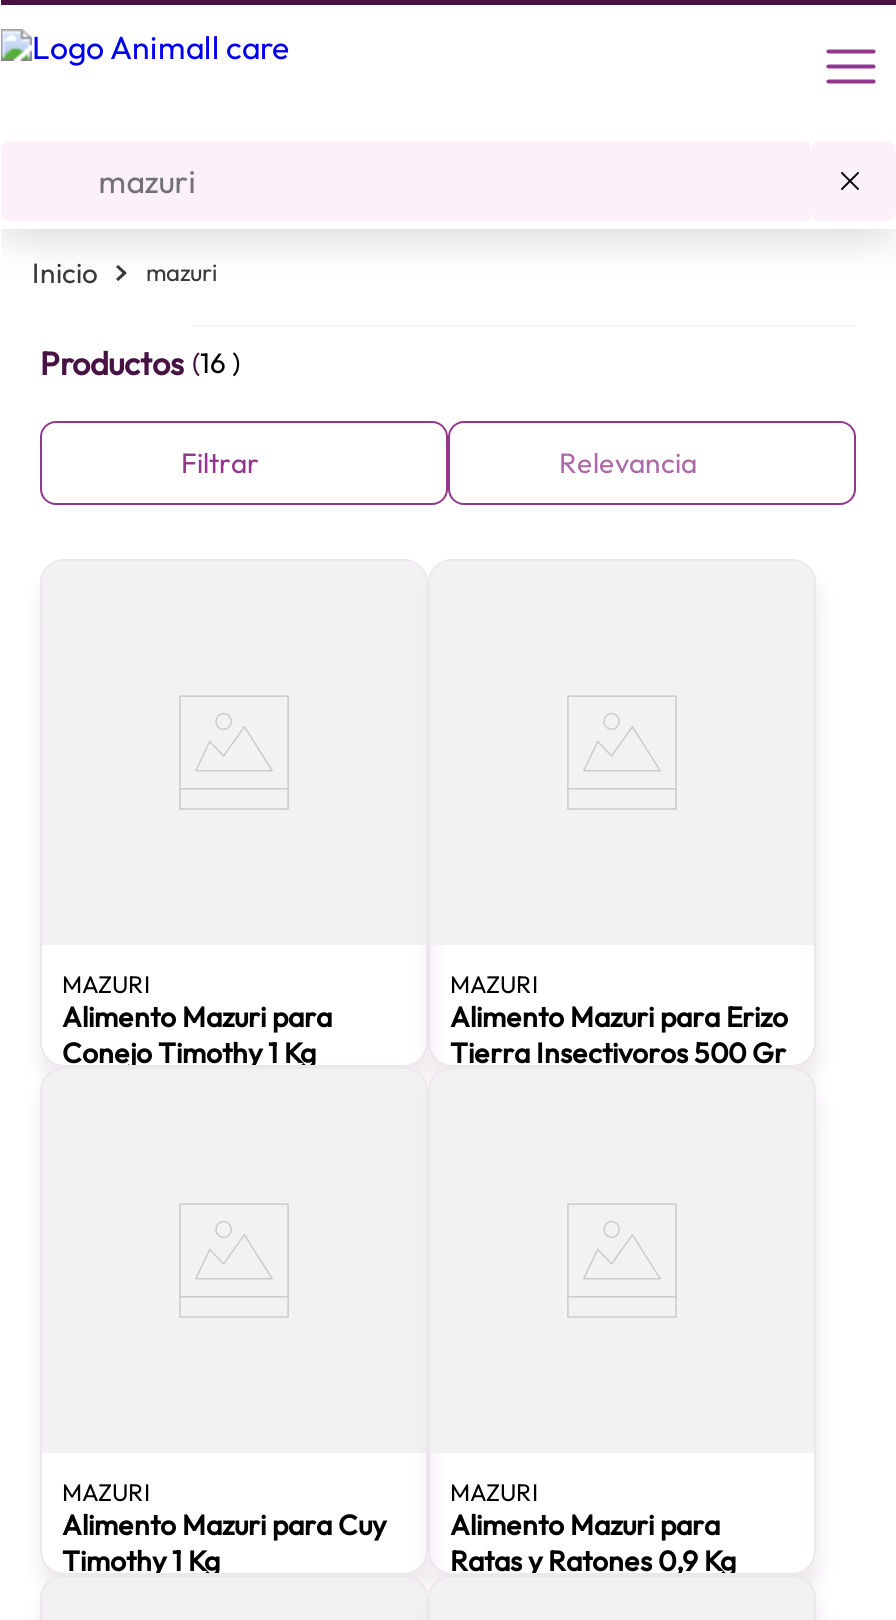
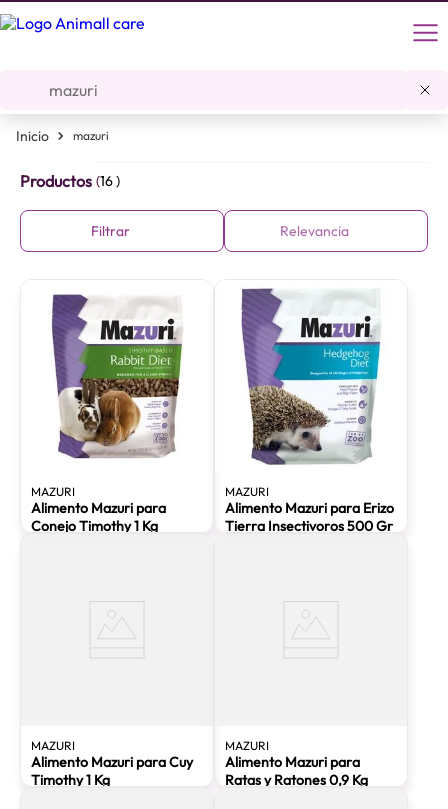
+ [image]

+ [image]
